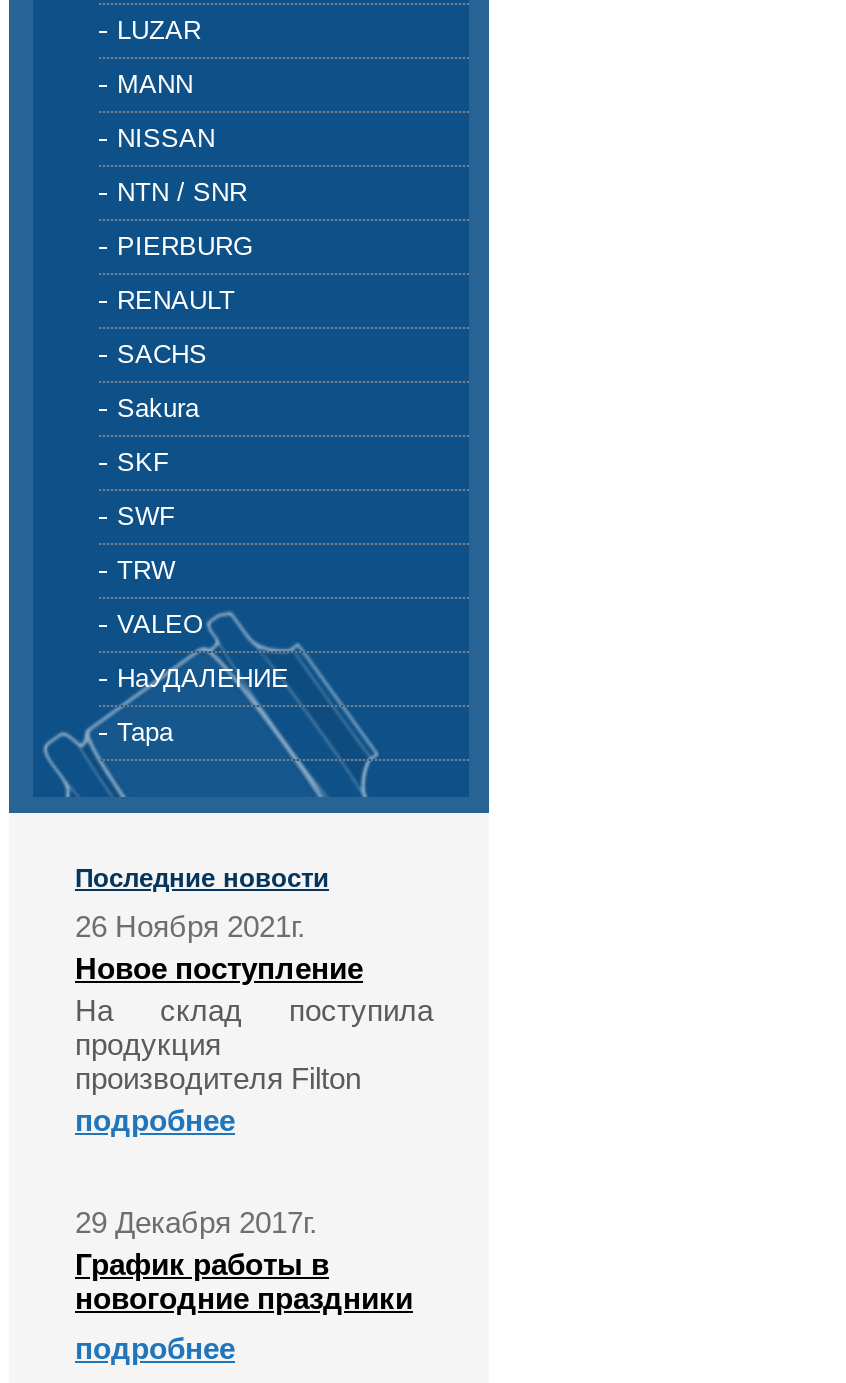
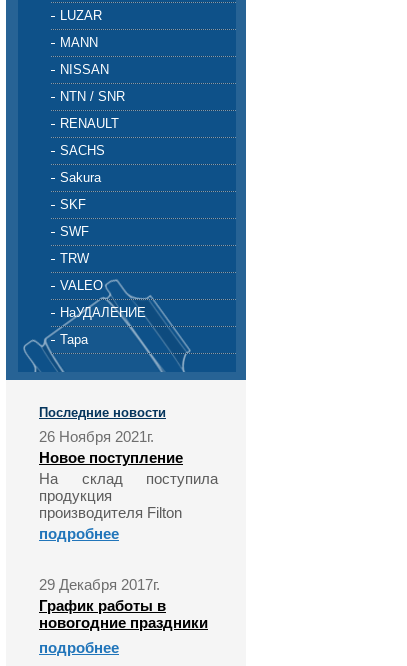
- PIERBURG
